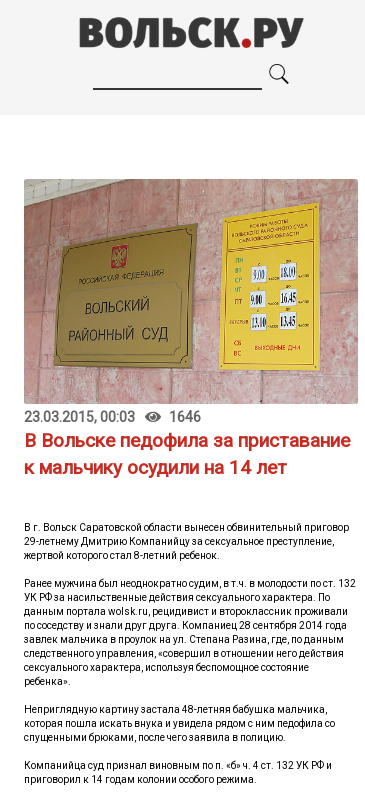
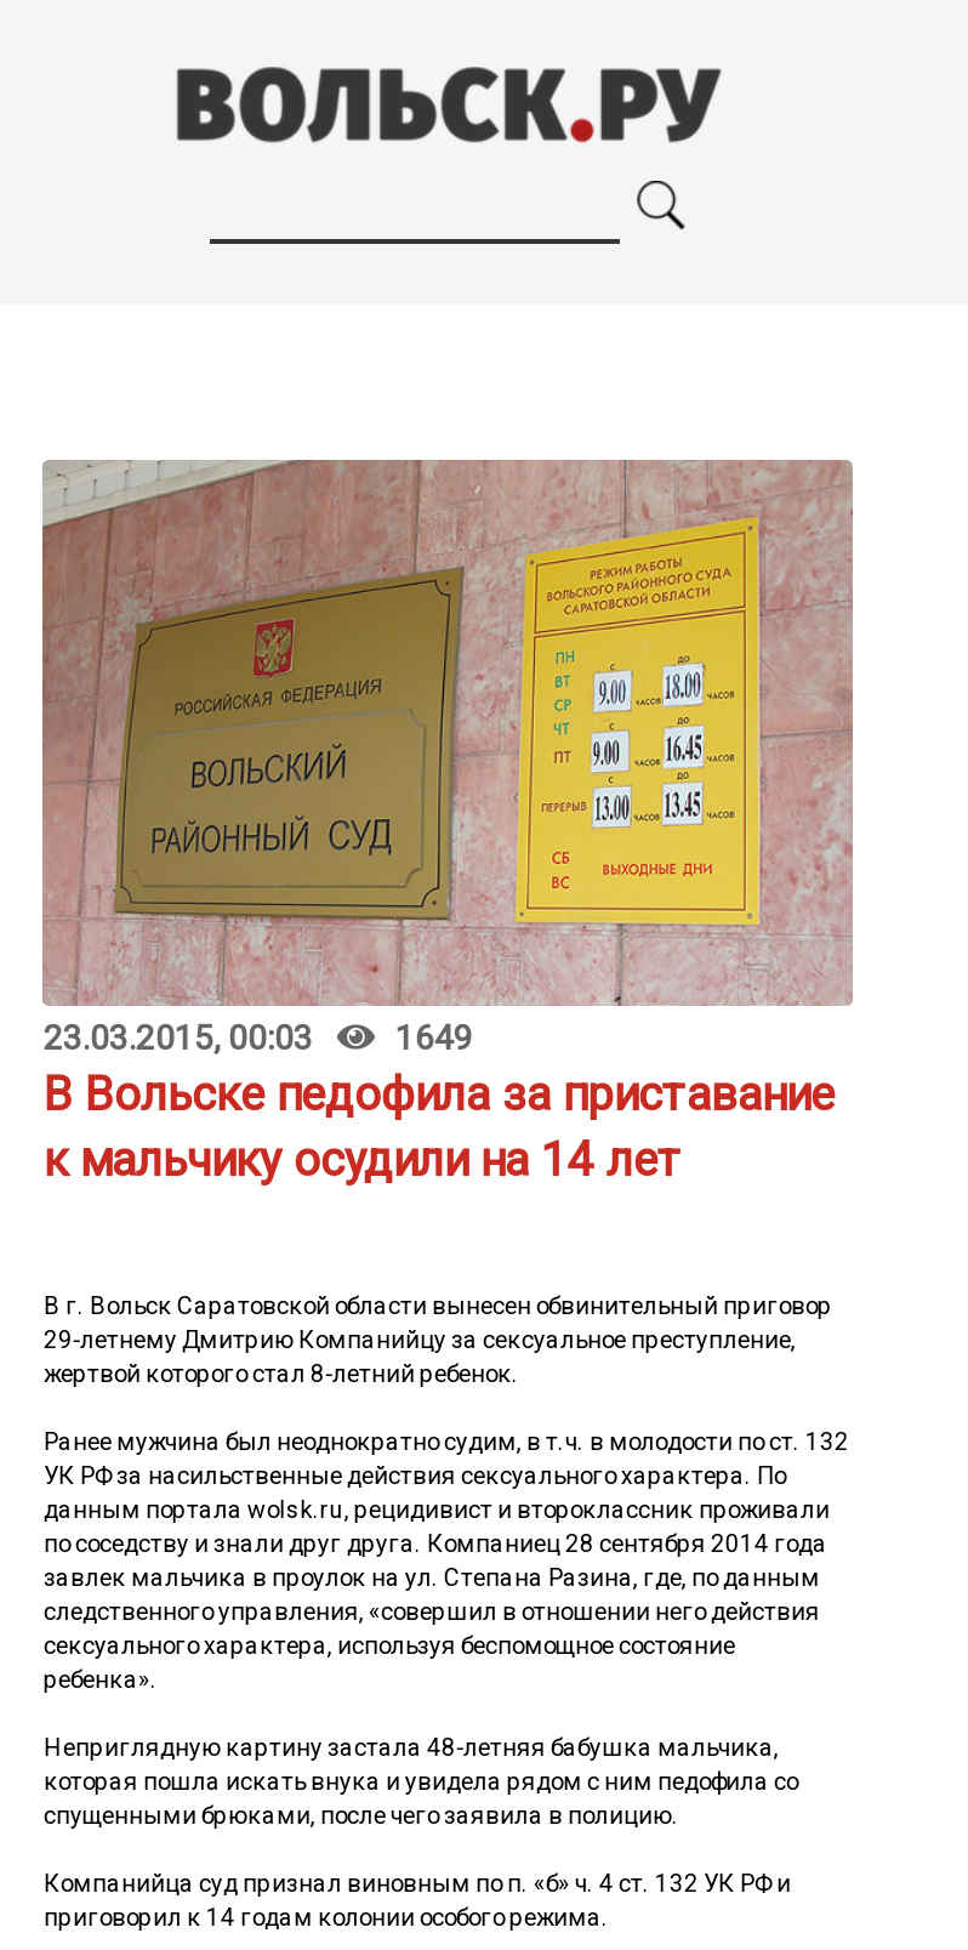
- 1646
+ 1649
